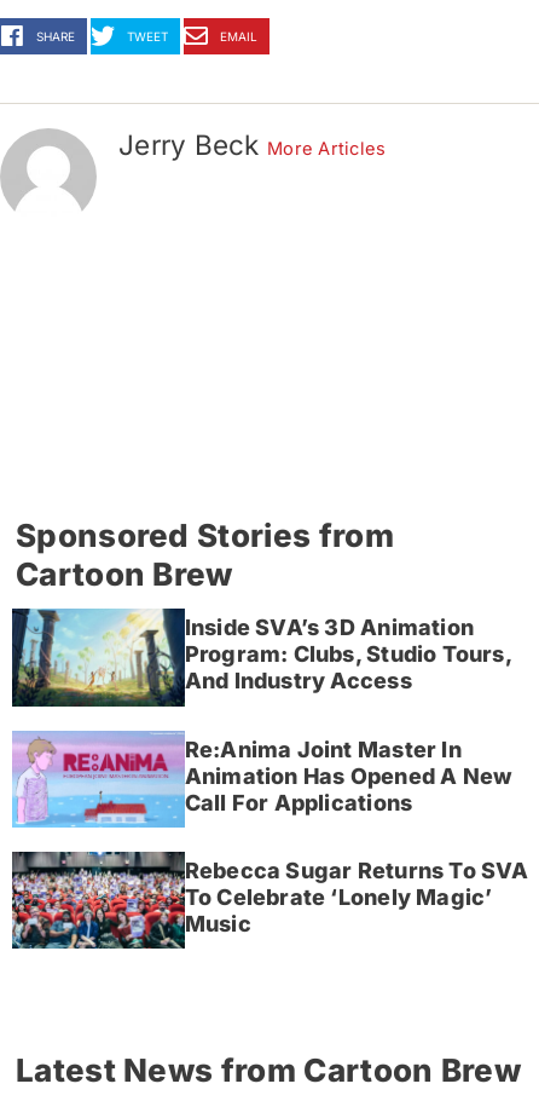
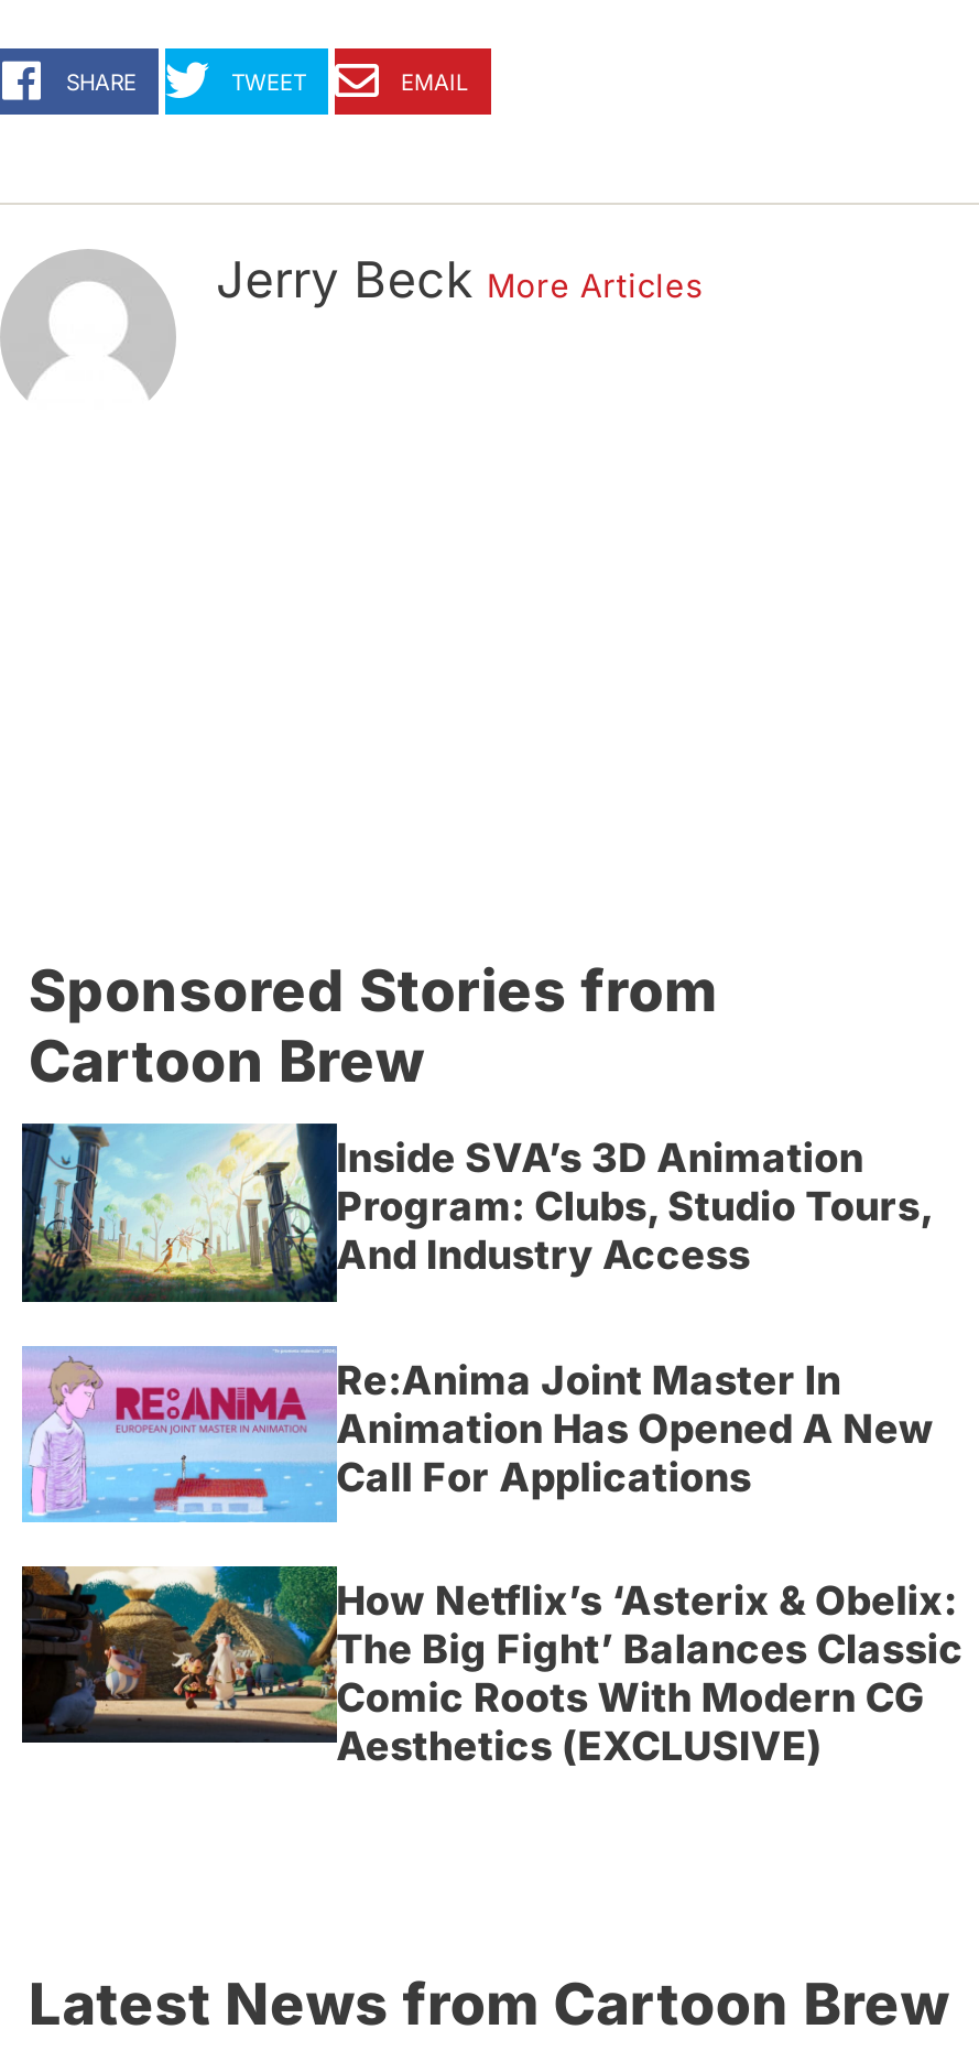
- [image]
- Rebecca Sugar Returns To SVA
- To Celebrate ‘Lonely Magic’
- Music
+ [image]
+ How Netflix’s ‘Asterix & Obelix:
+ The Big Fight’ Balances Classic
+ Comic Roots With Modern CG
+ Aesthetics (EXCLUSIVE)
